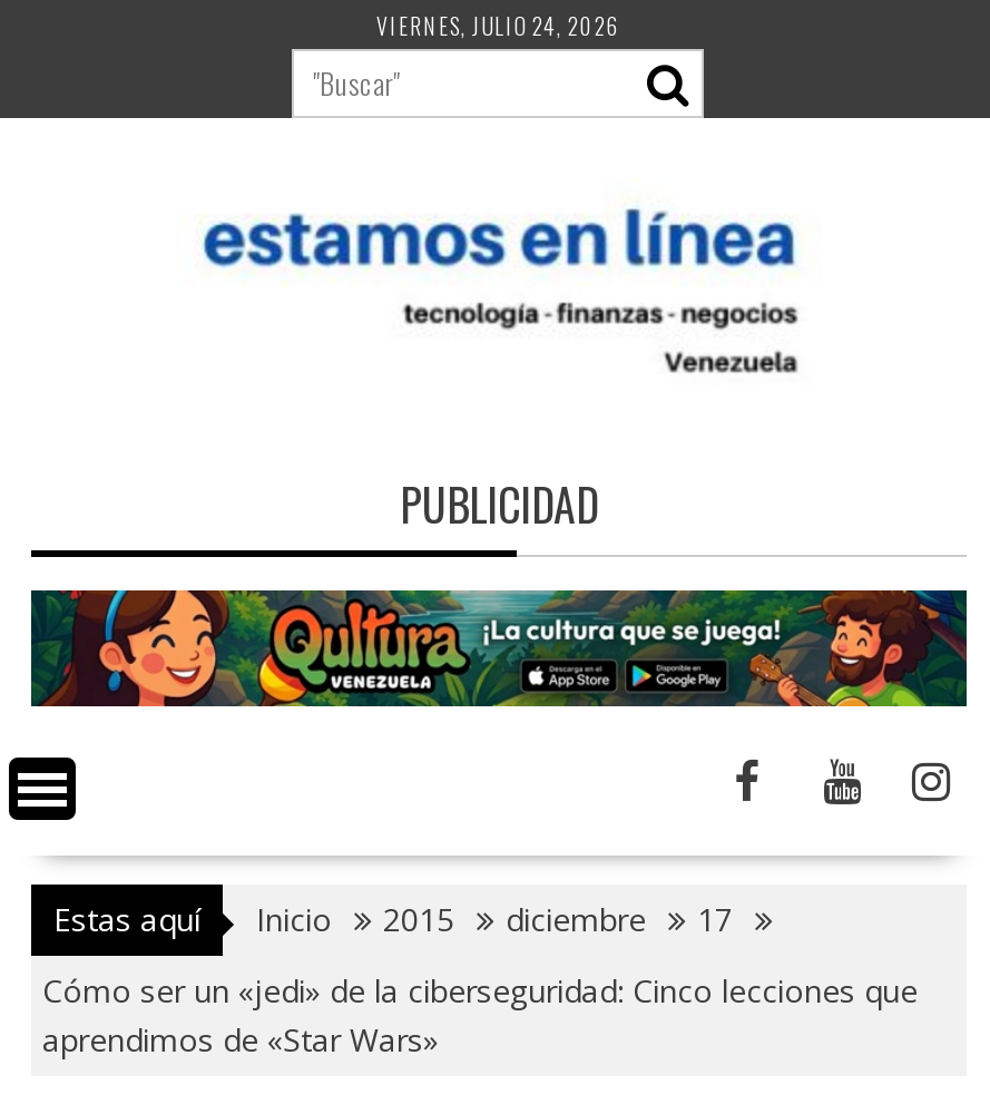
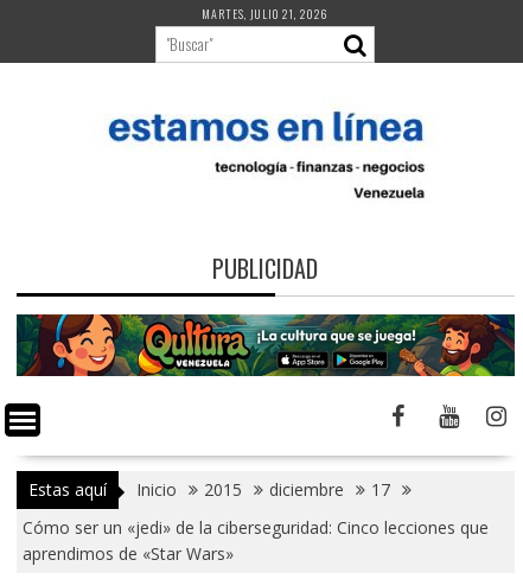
- VIERNES, JULIO 24, 2026
+ MARTES, JULIO 21, 2026
